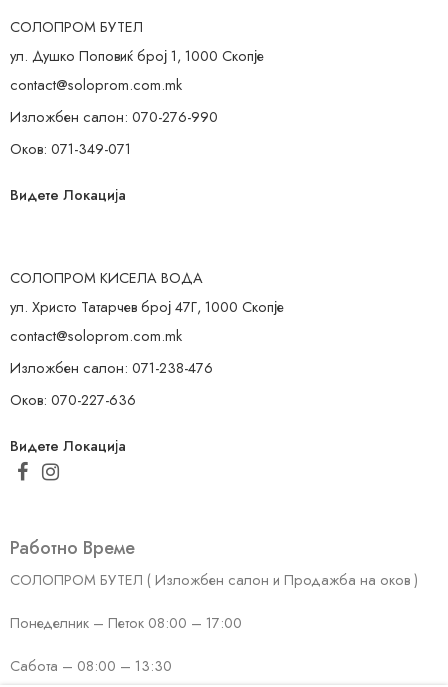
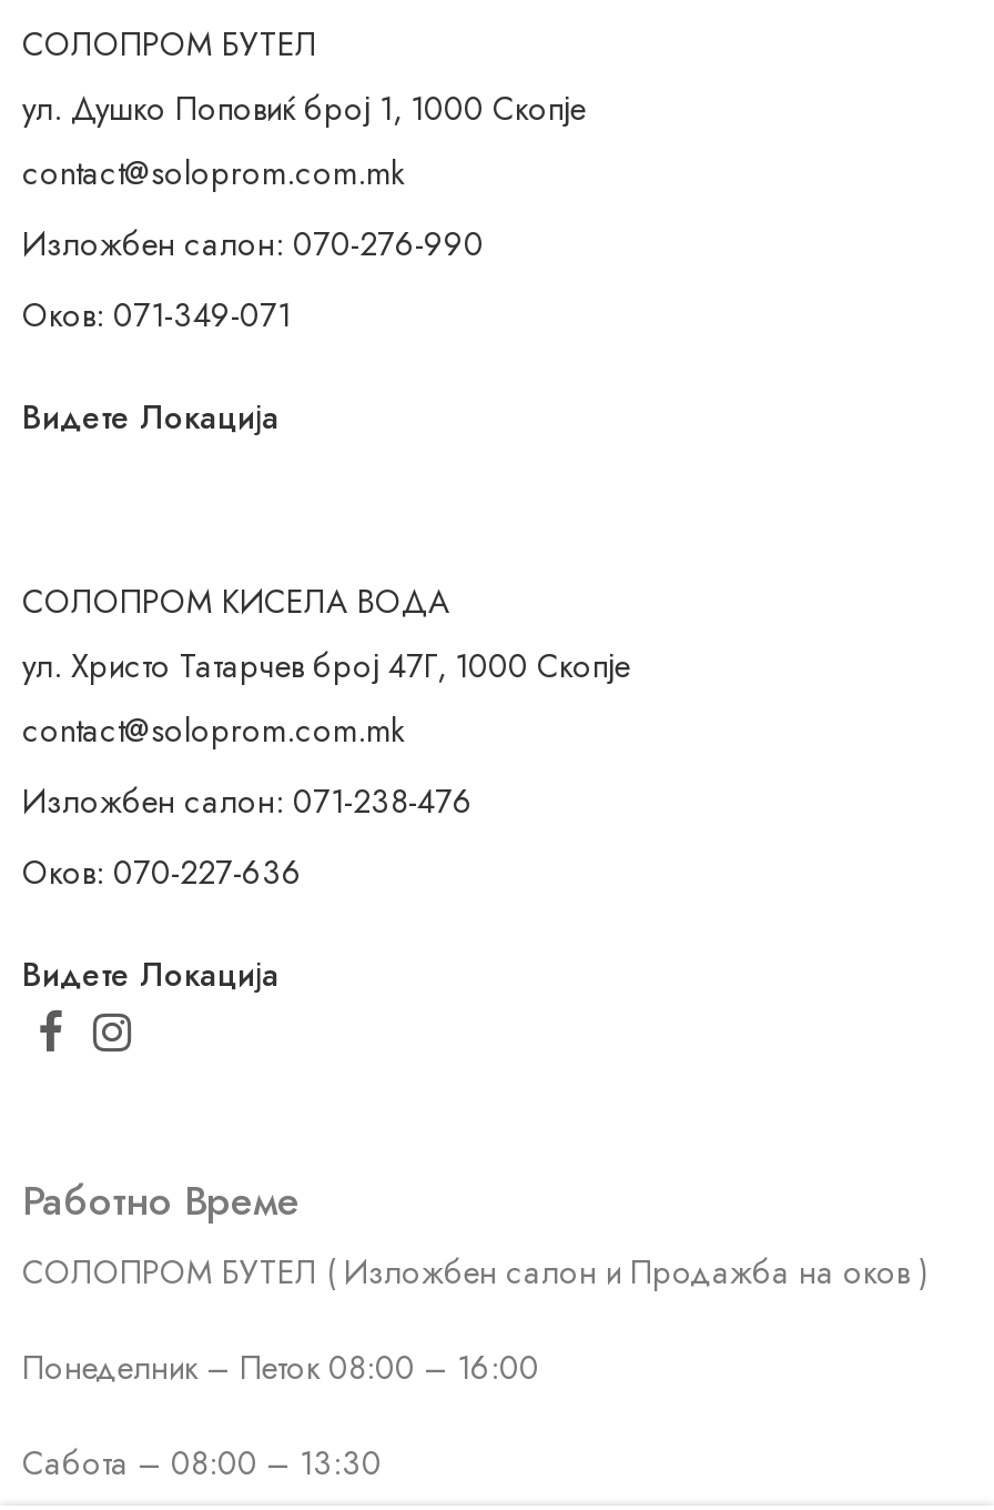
- Понеделник – Петок 08:00 – 17:00
+ Понеделник – Петок 08:00 – 16:00
